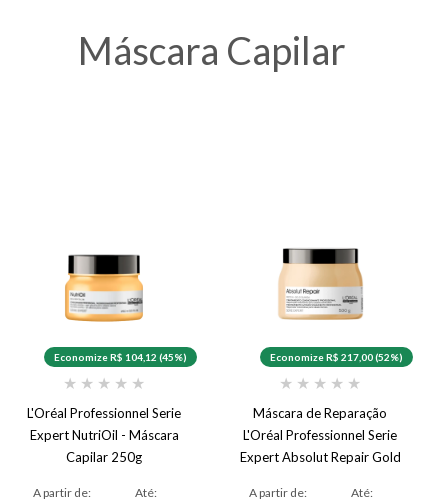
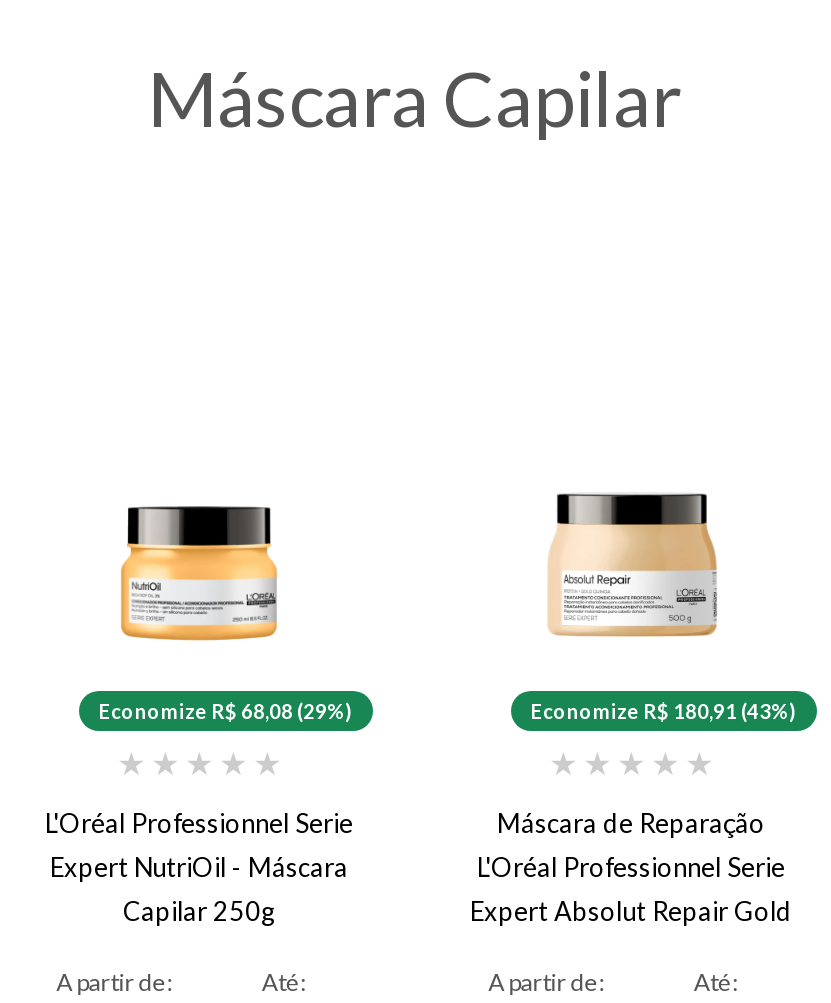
- Economize R$ 104,12 (45%)
+ Economize R$ 68,08 (29%)

- Economize R$ 217,00 (52%)
+ Economize R$ 180,91 (43%)
